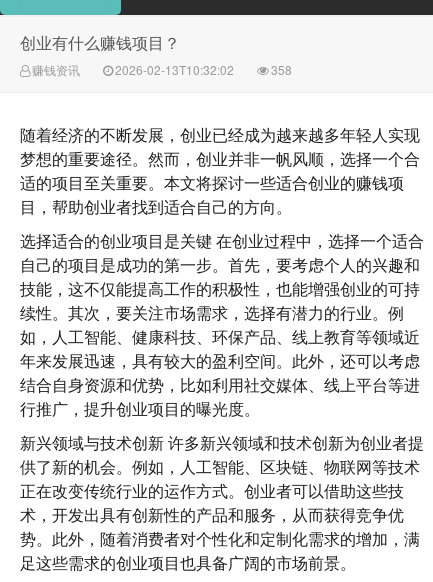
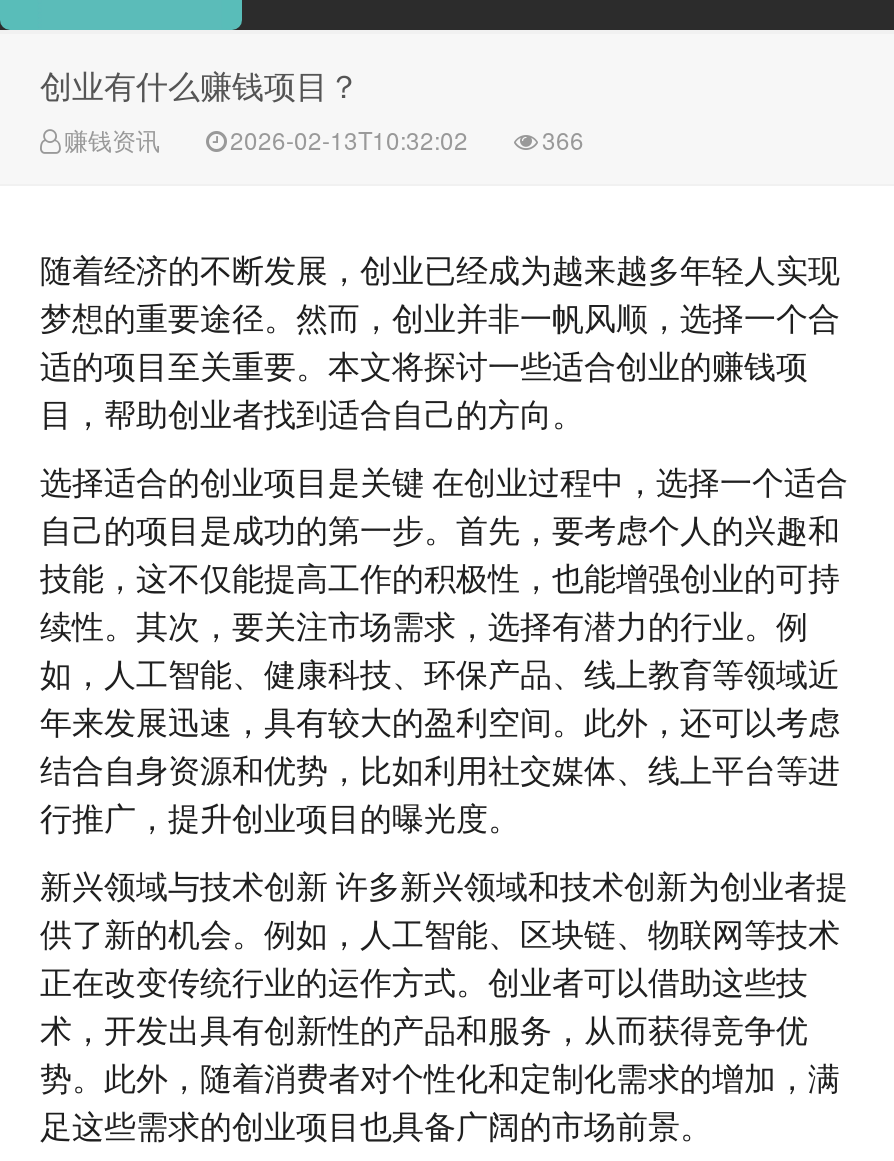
- 358
+ 366
